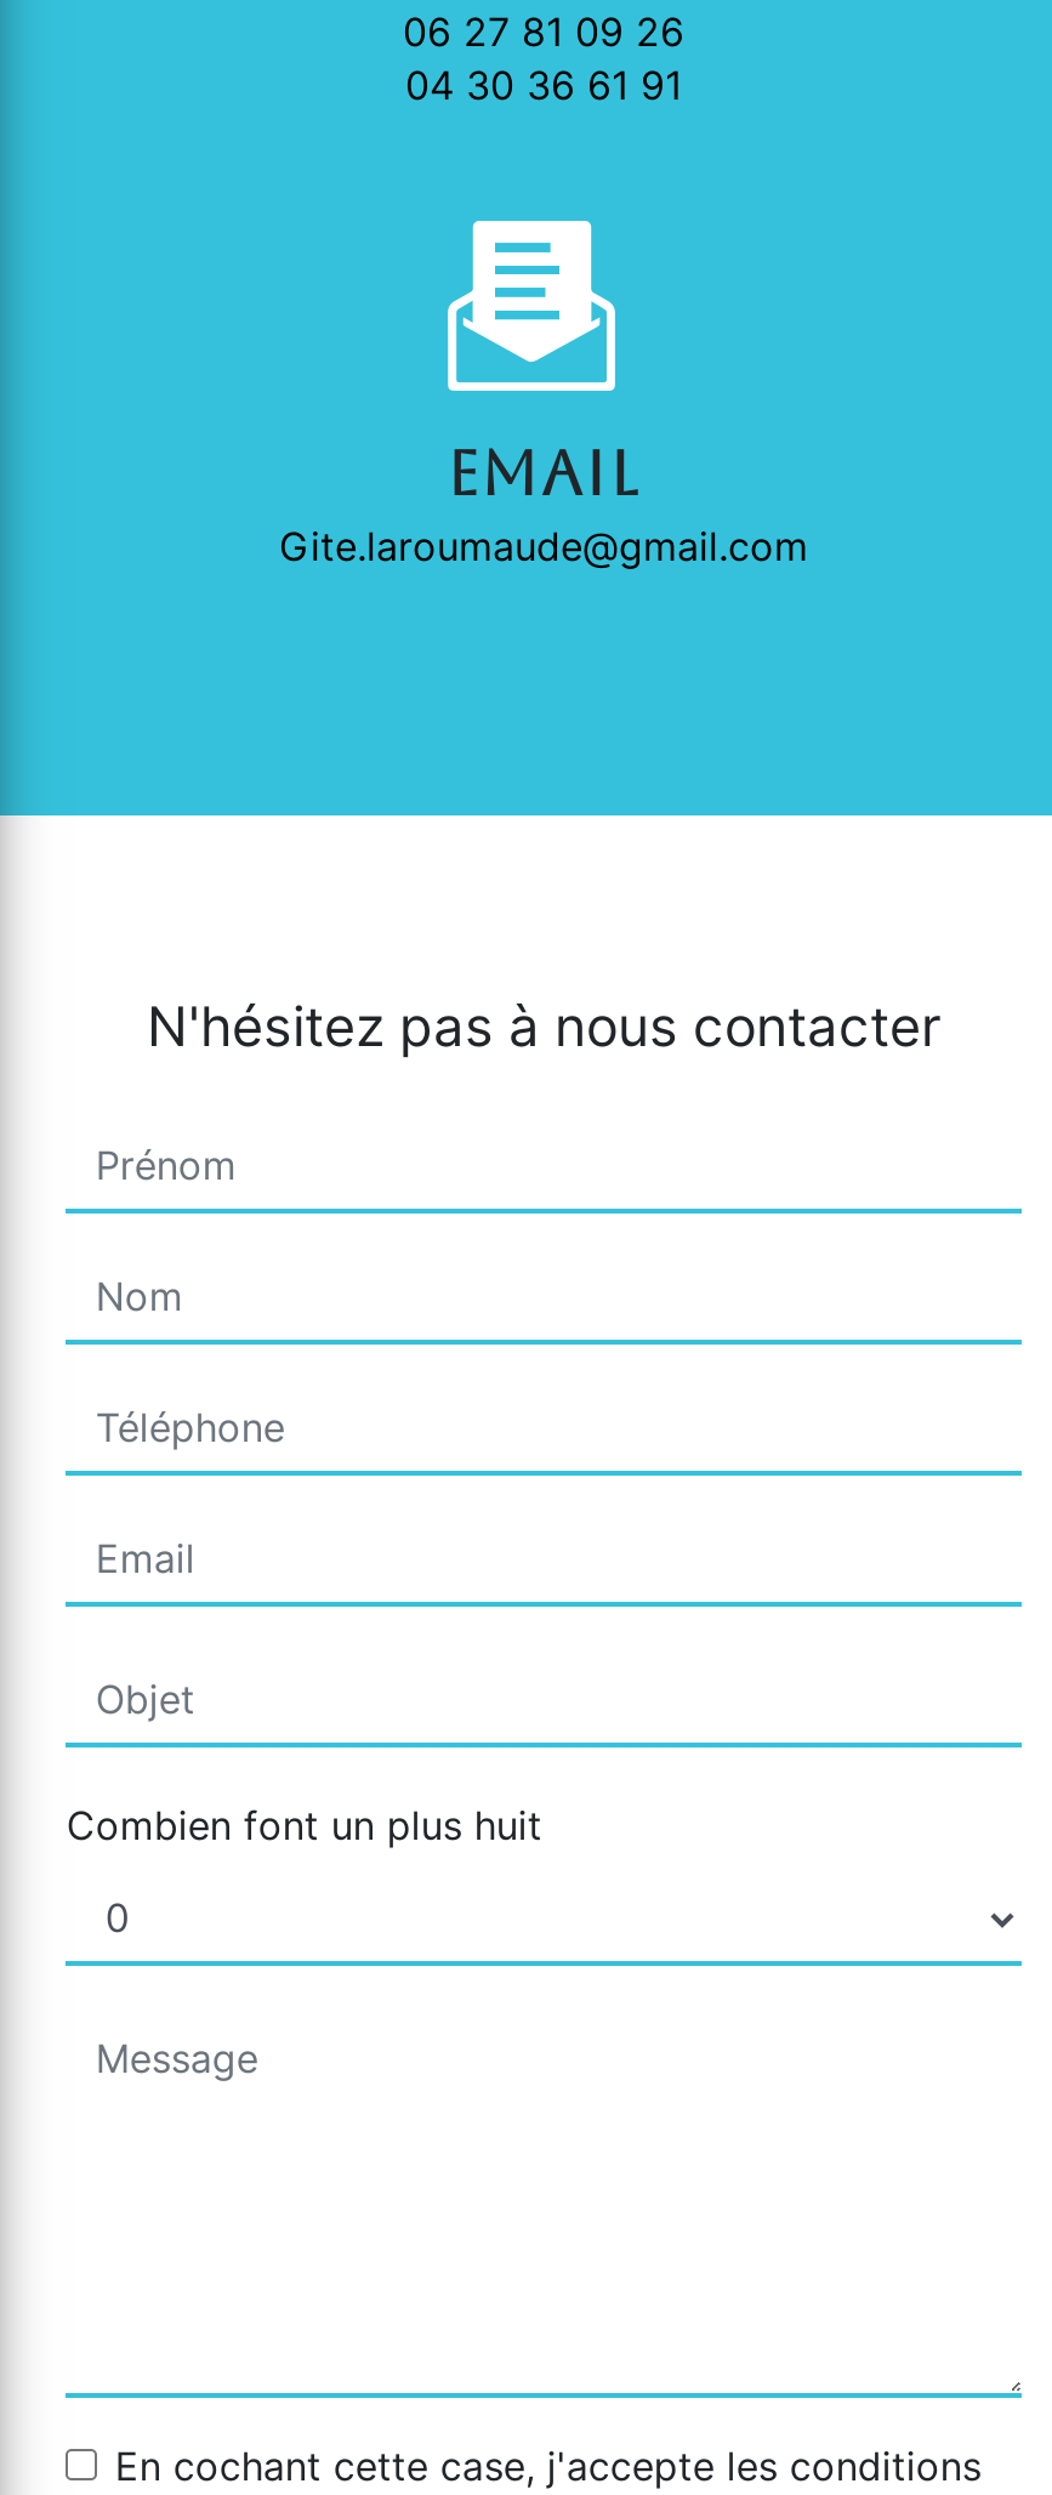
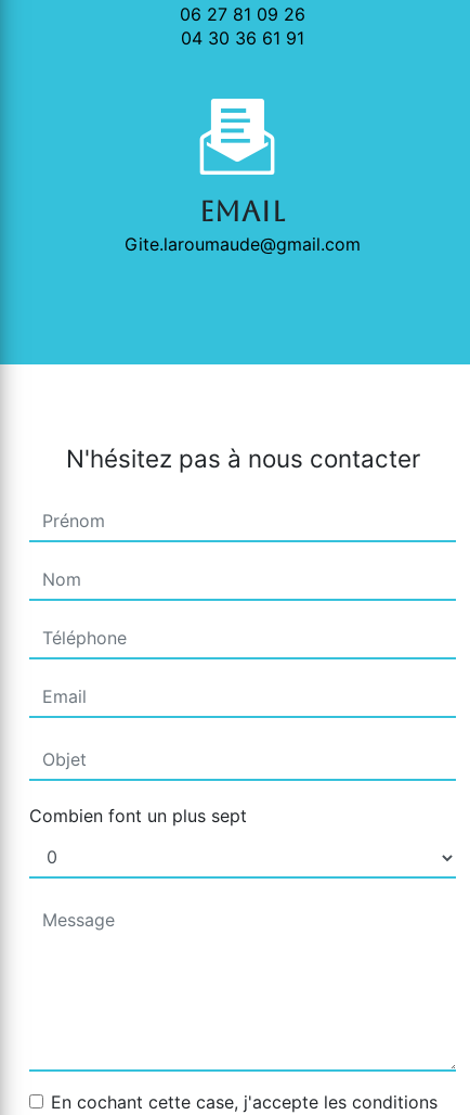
- Combien font un plus huit
+ Combien font un plus sept
